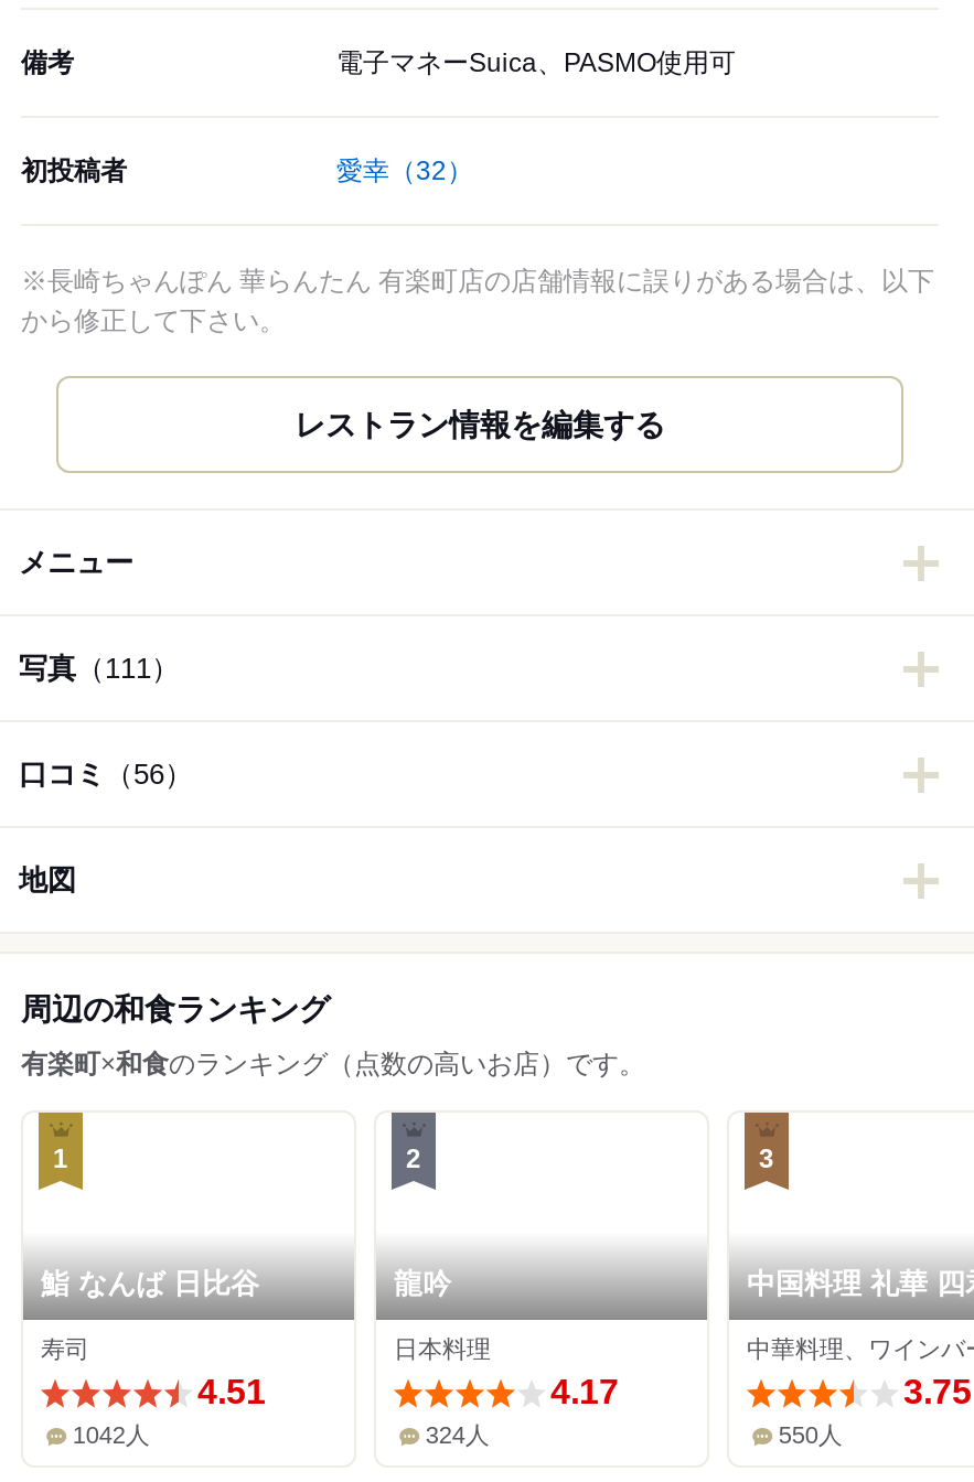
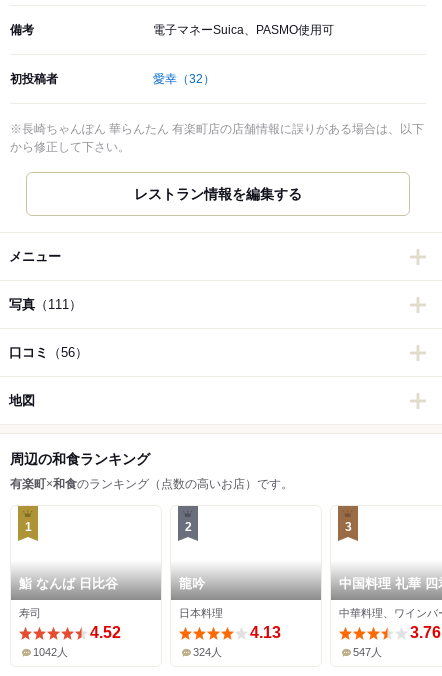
- 4.51
+ 4.52

- 4.17
+ 4.13

- 3.75
+ 3.76

- 550人
+ 547人
